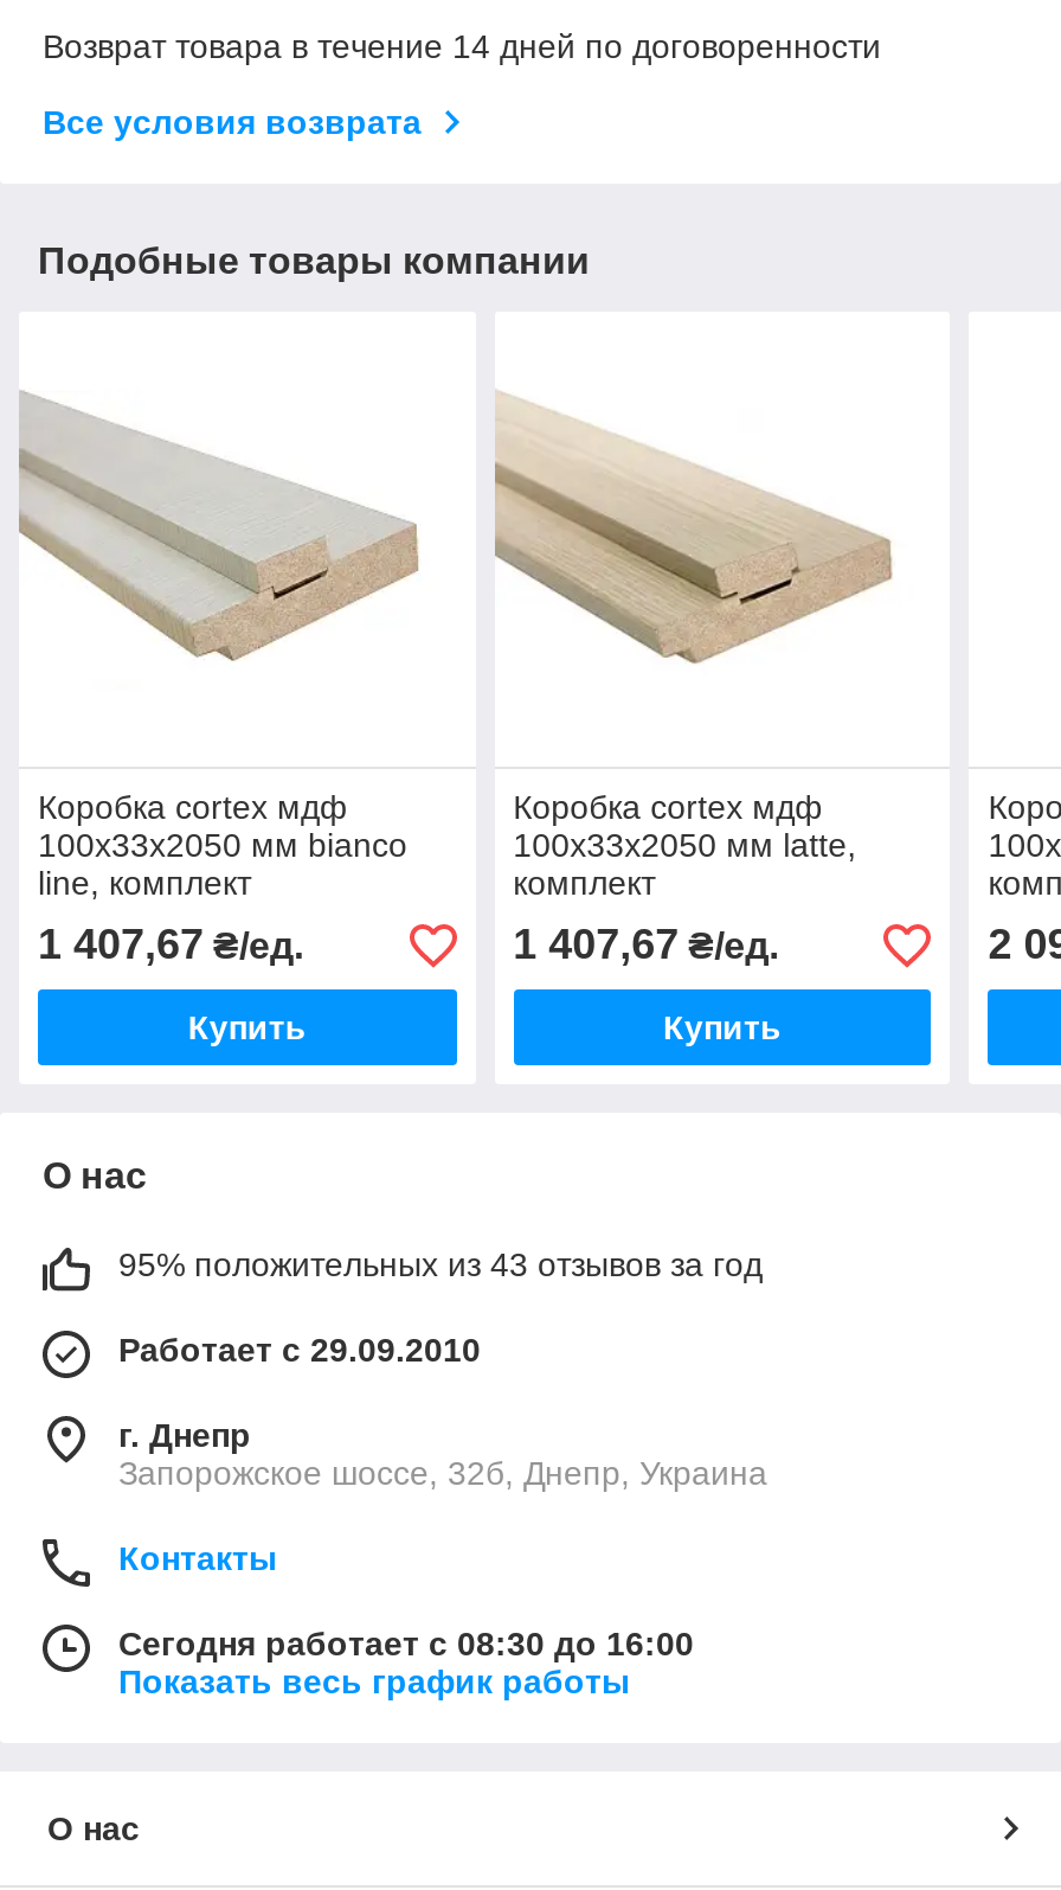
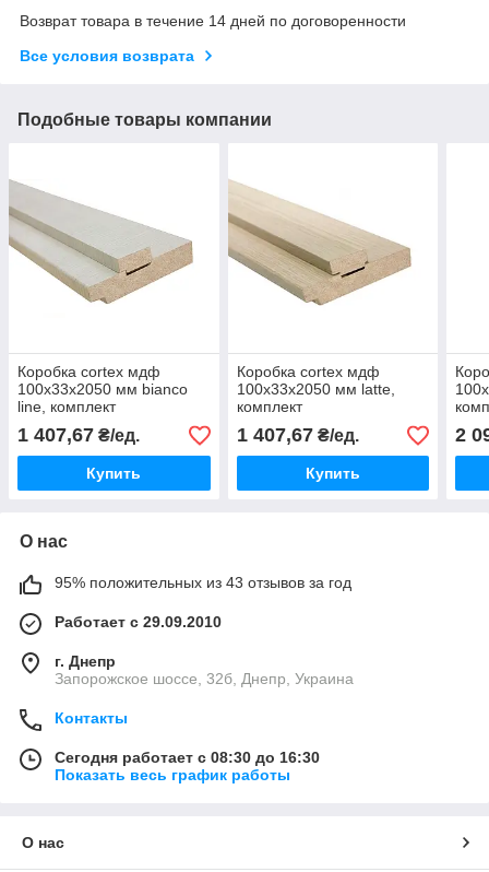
- Сегодня работает с 08:30 до 16:00
+ Сегодня работает с 08:30 до 16:30
